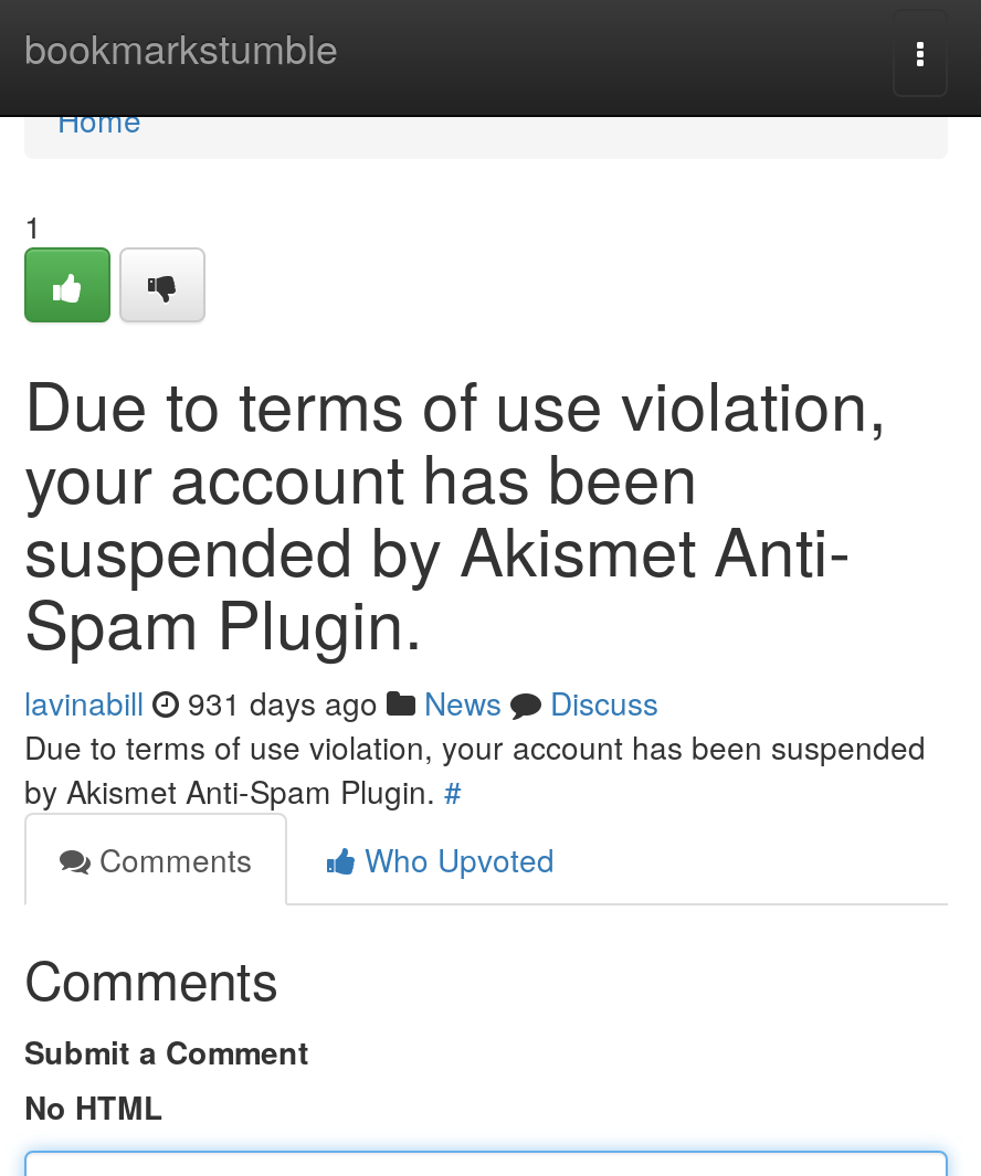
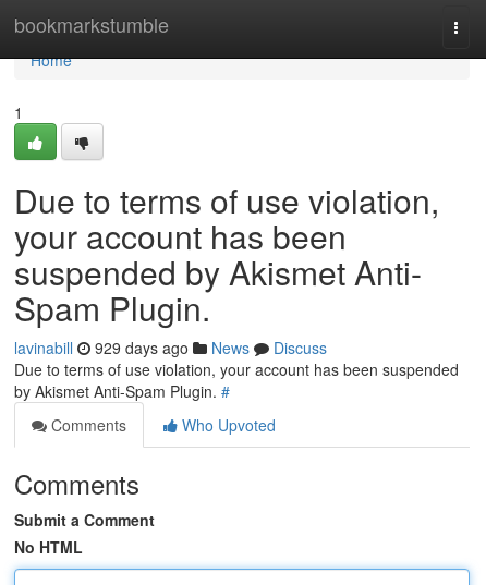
- lavinabill 931 days ago News Discuss
+ lavinabill 929 days ago News Discuss
